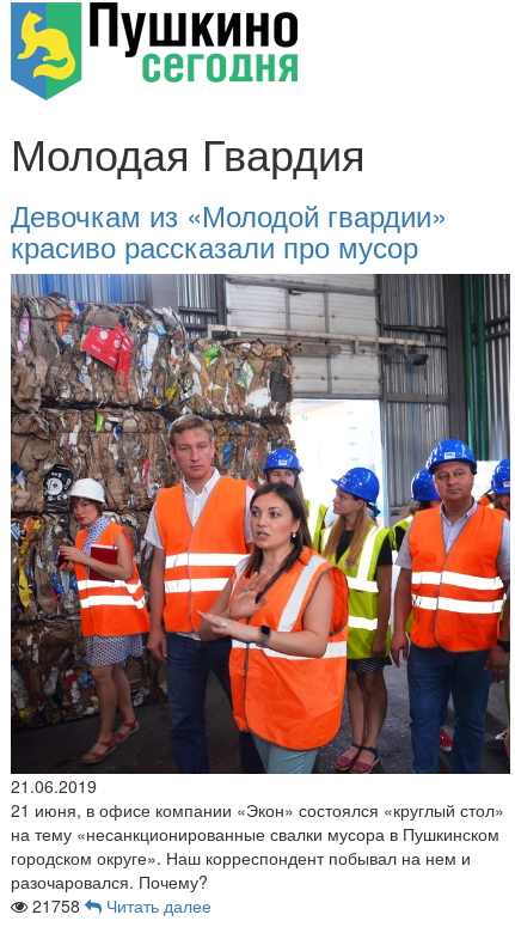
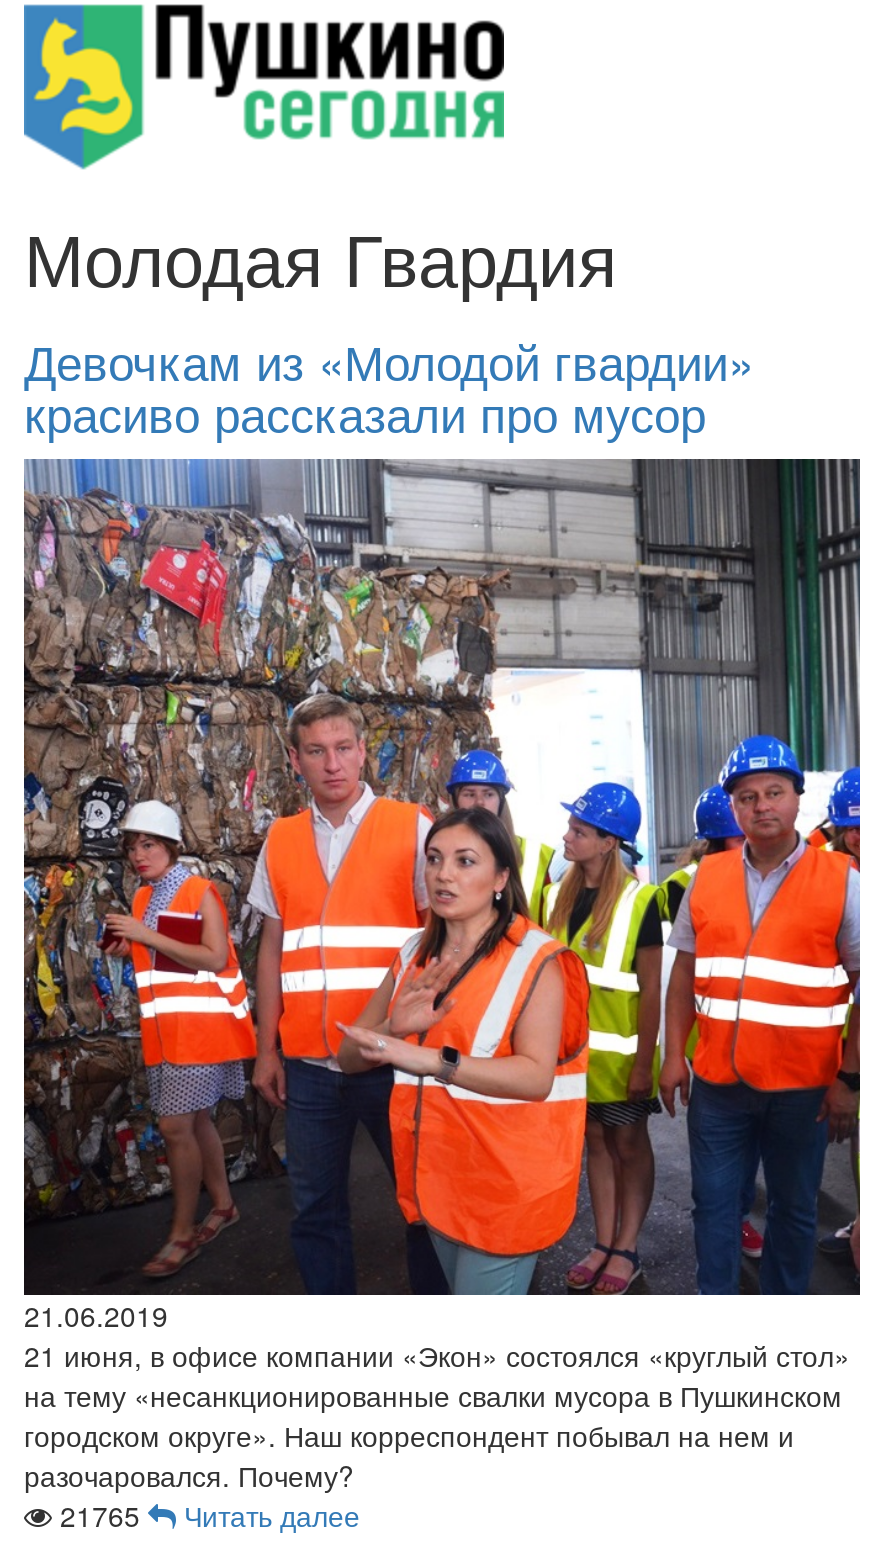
- 21758 Читать далее
+ 21765 Читать далее
